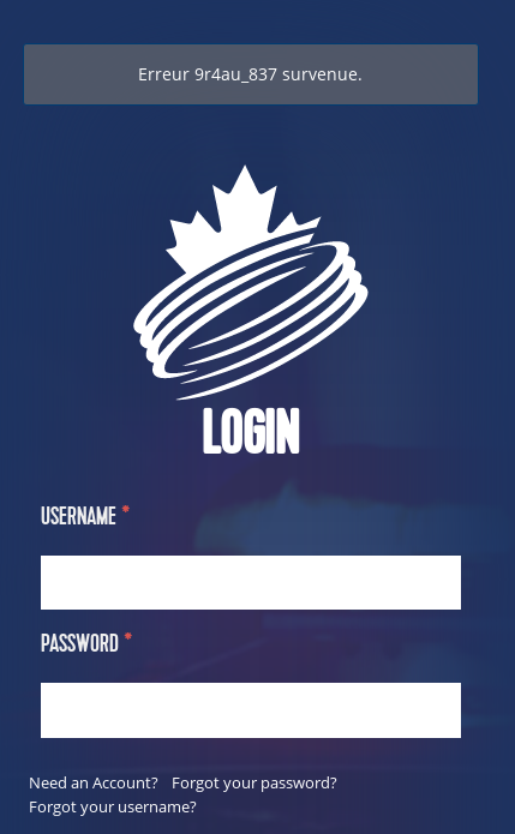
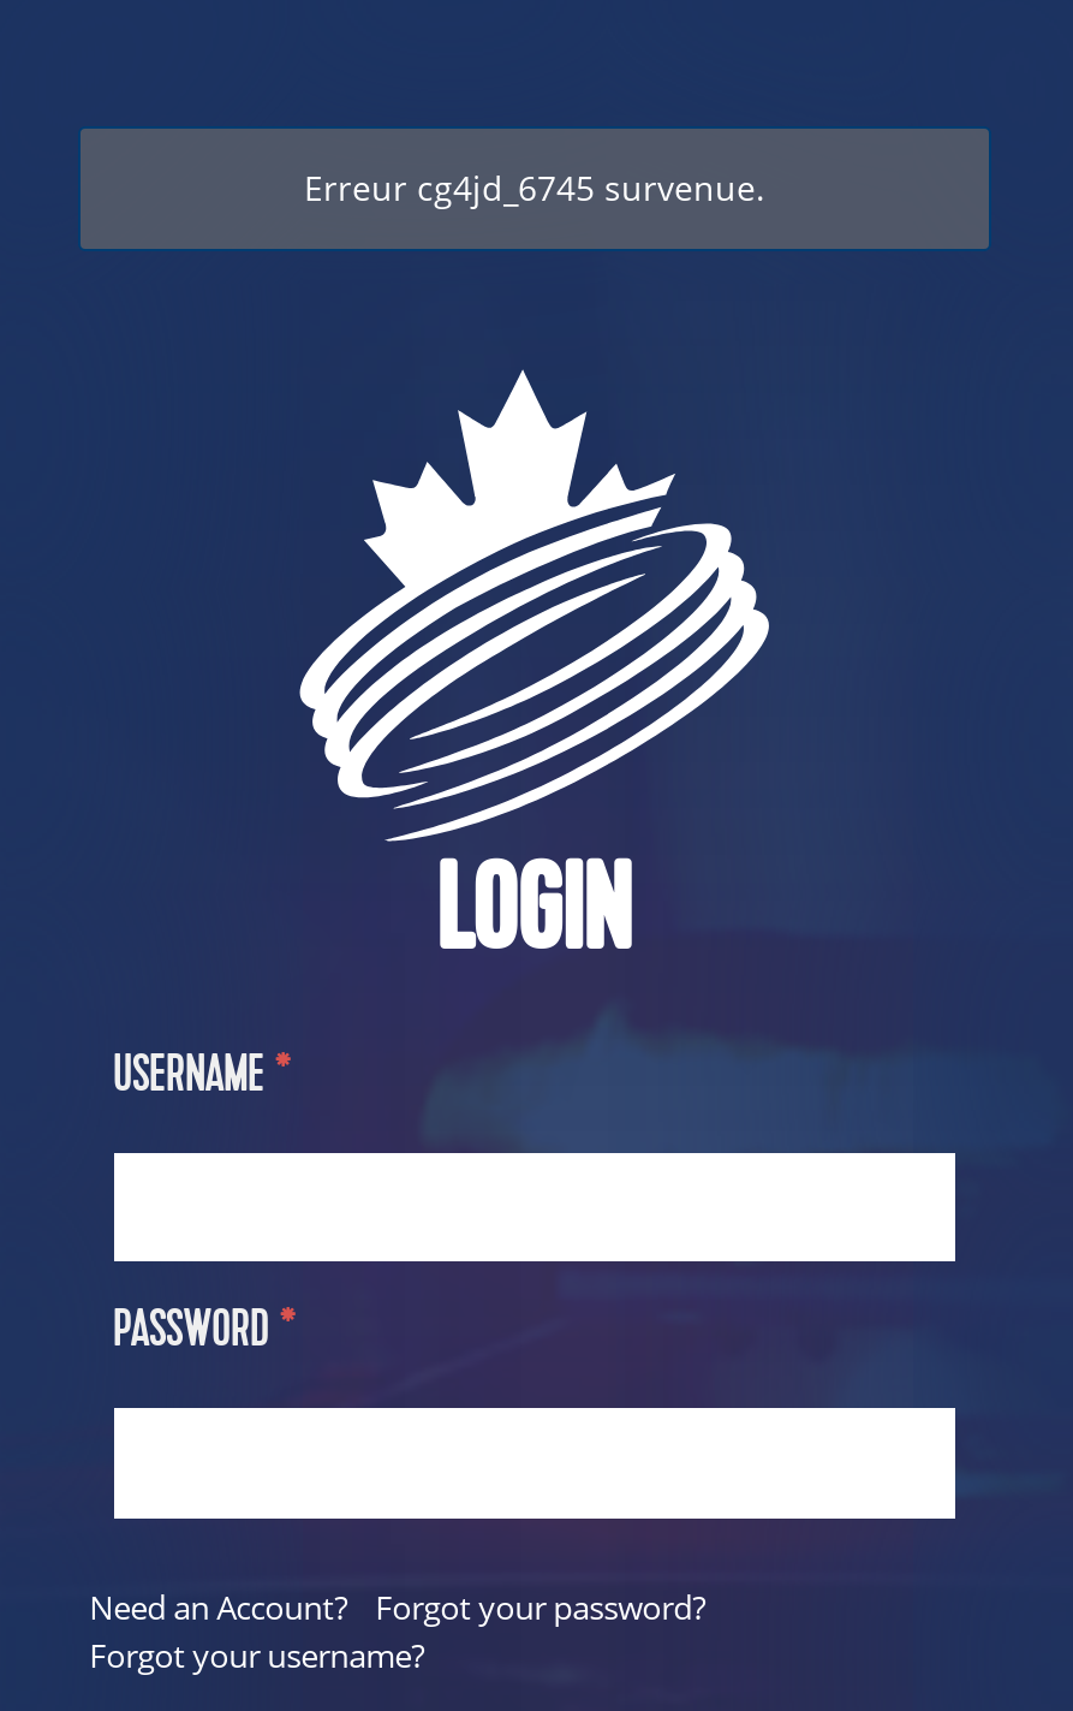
- Erreur 9r4au_837 survenue.
+ Erreur cg4jd_6745 survenue.
